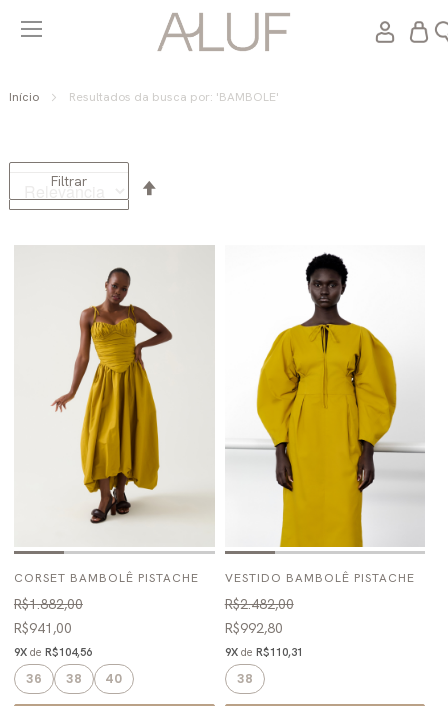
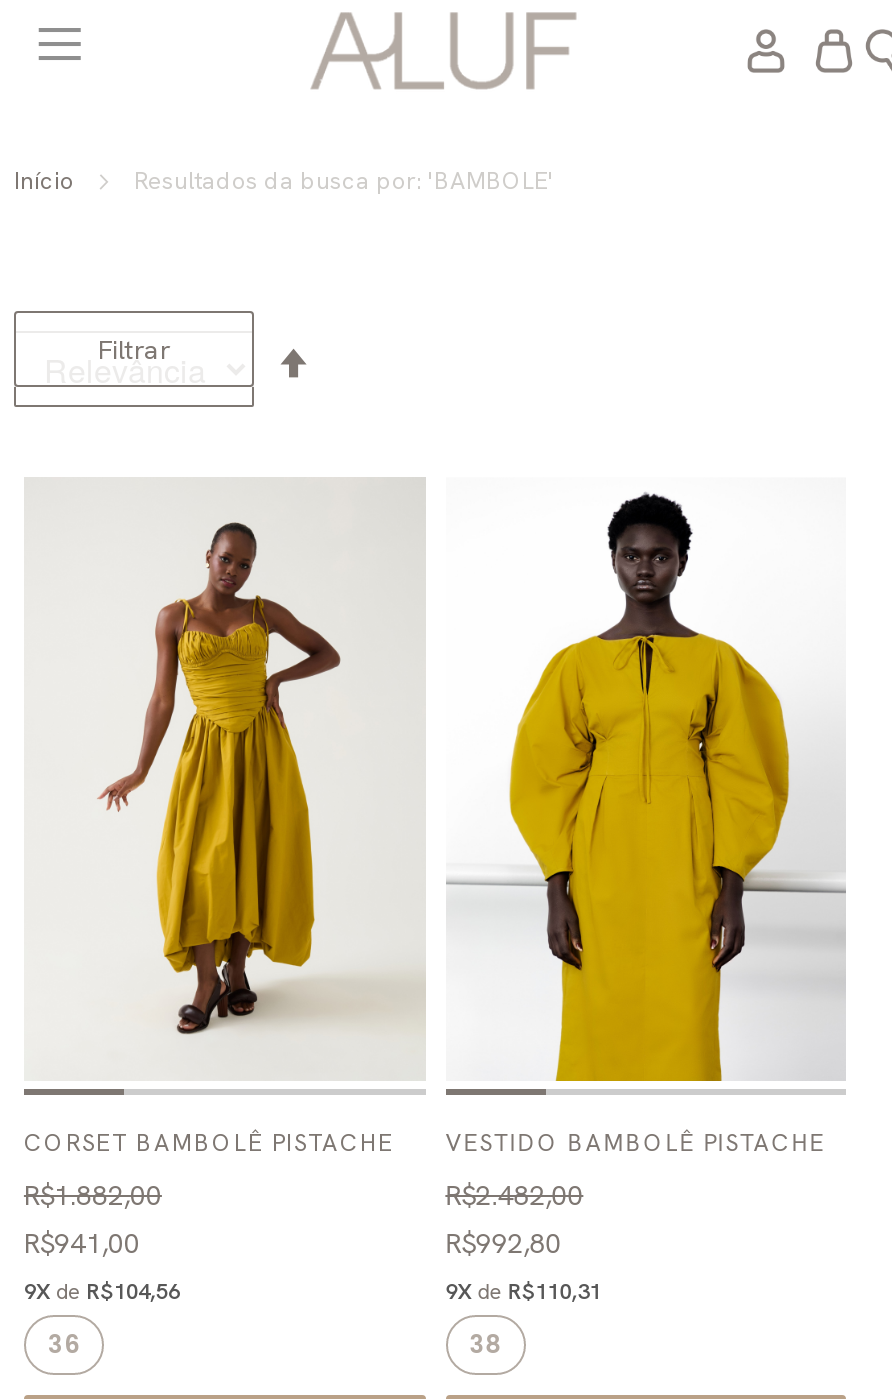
- 38
- 40
